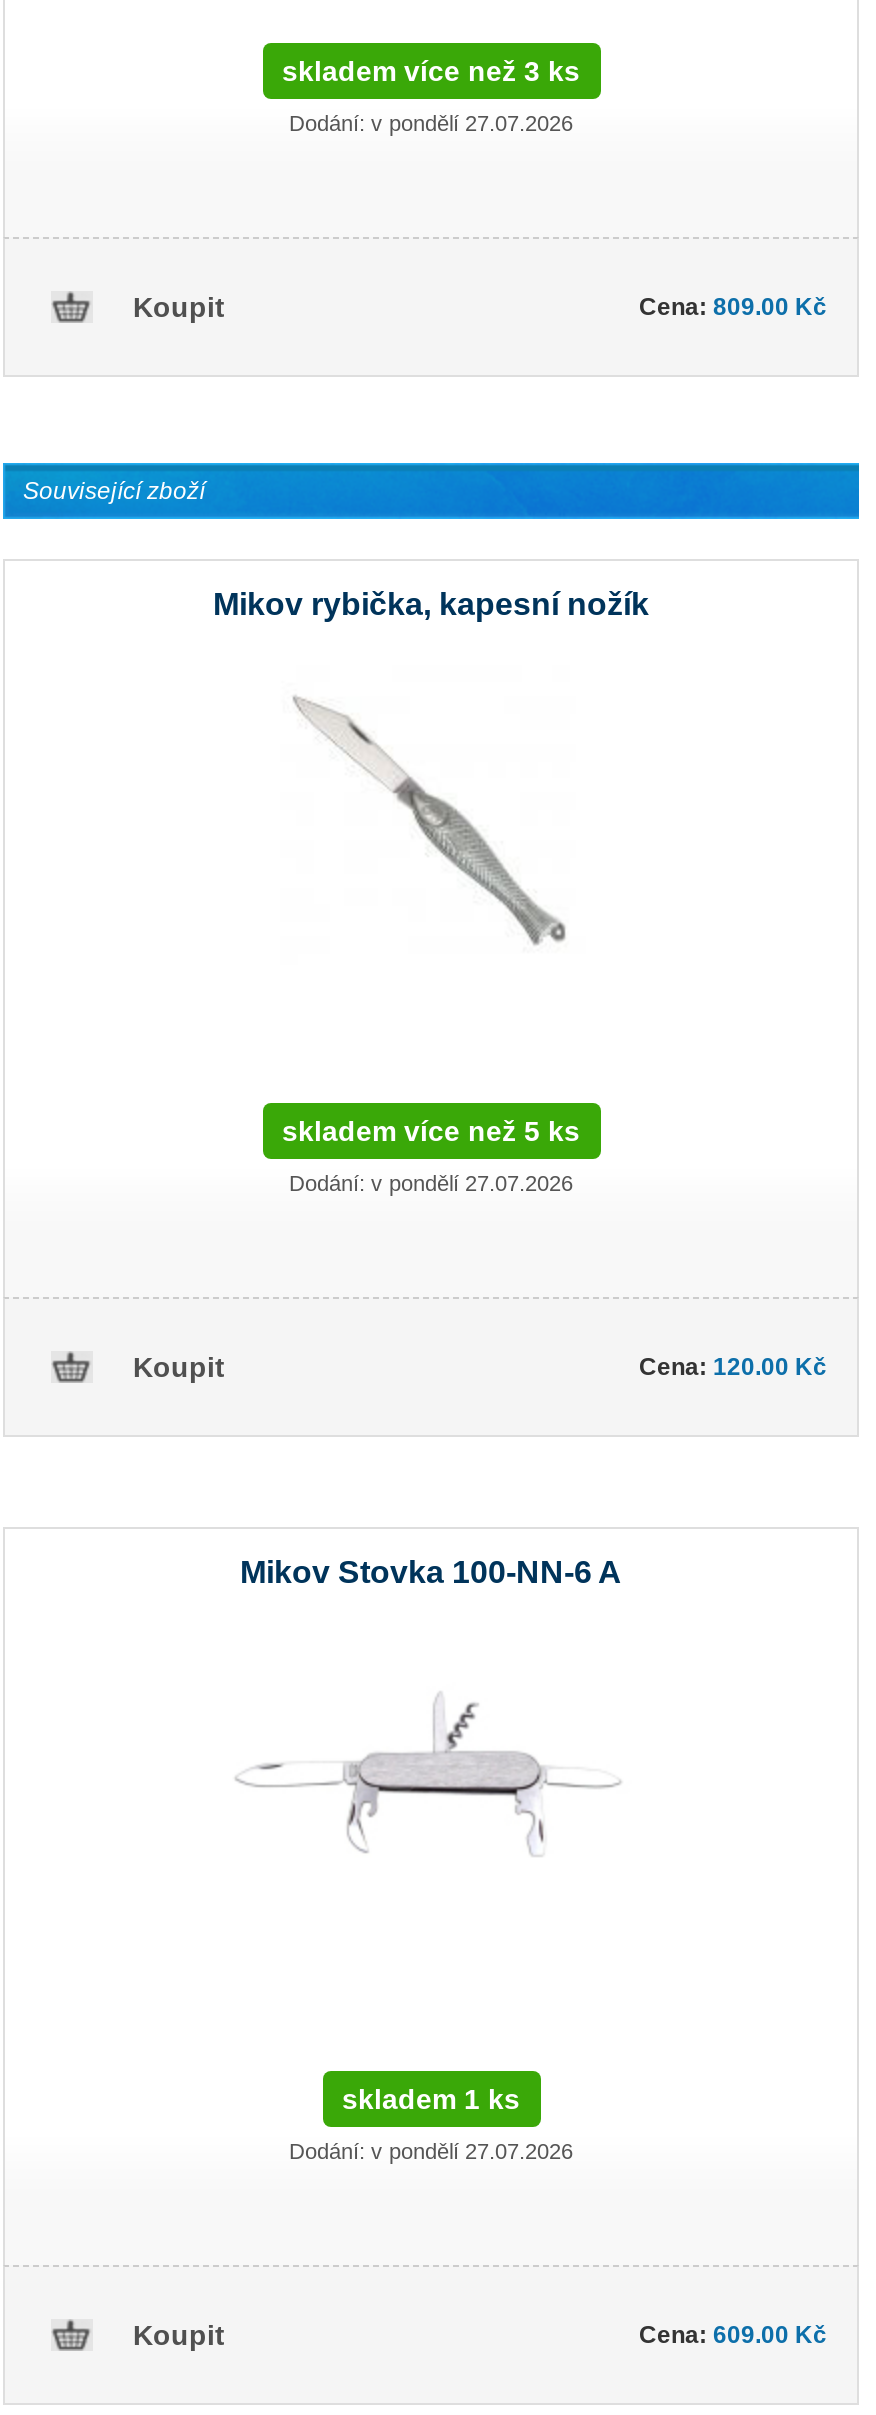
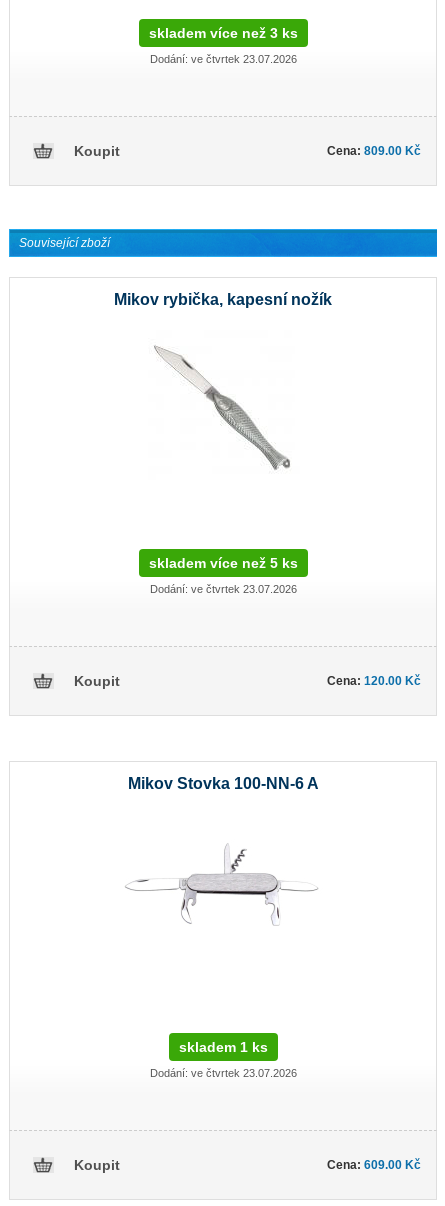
- Dodání: v pondělí 27.07.2026
+ Dodání: ve čtvrtek 23.07.2026

- Dodání: v pondělí 27.07.2026
+ Dodání: ve čtvrtek 23.07.2026

- Dodání: v pondělí 27.07.2026
+ Dodání: ve čtvrtek 23.07.2026
